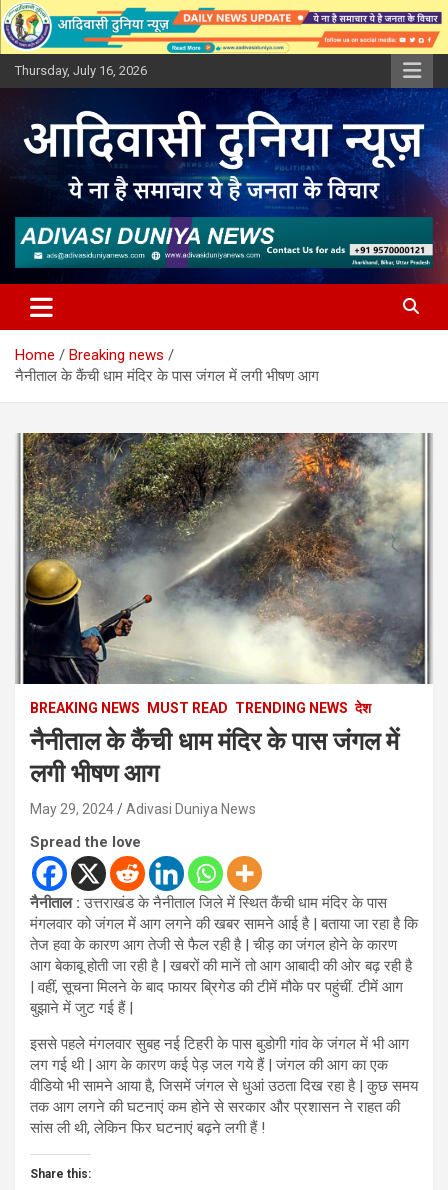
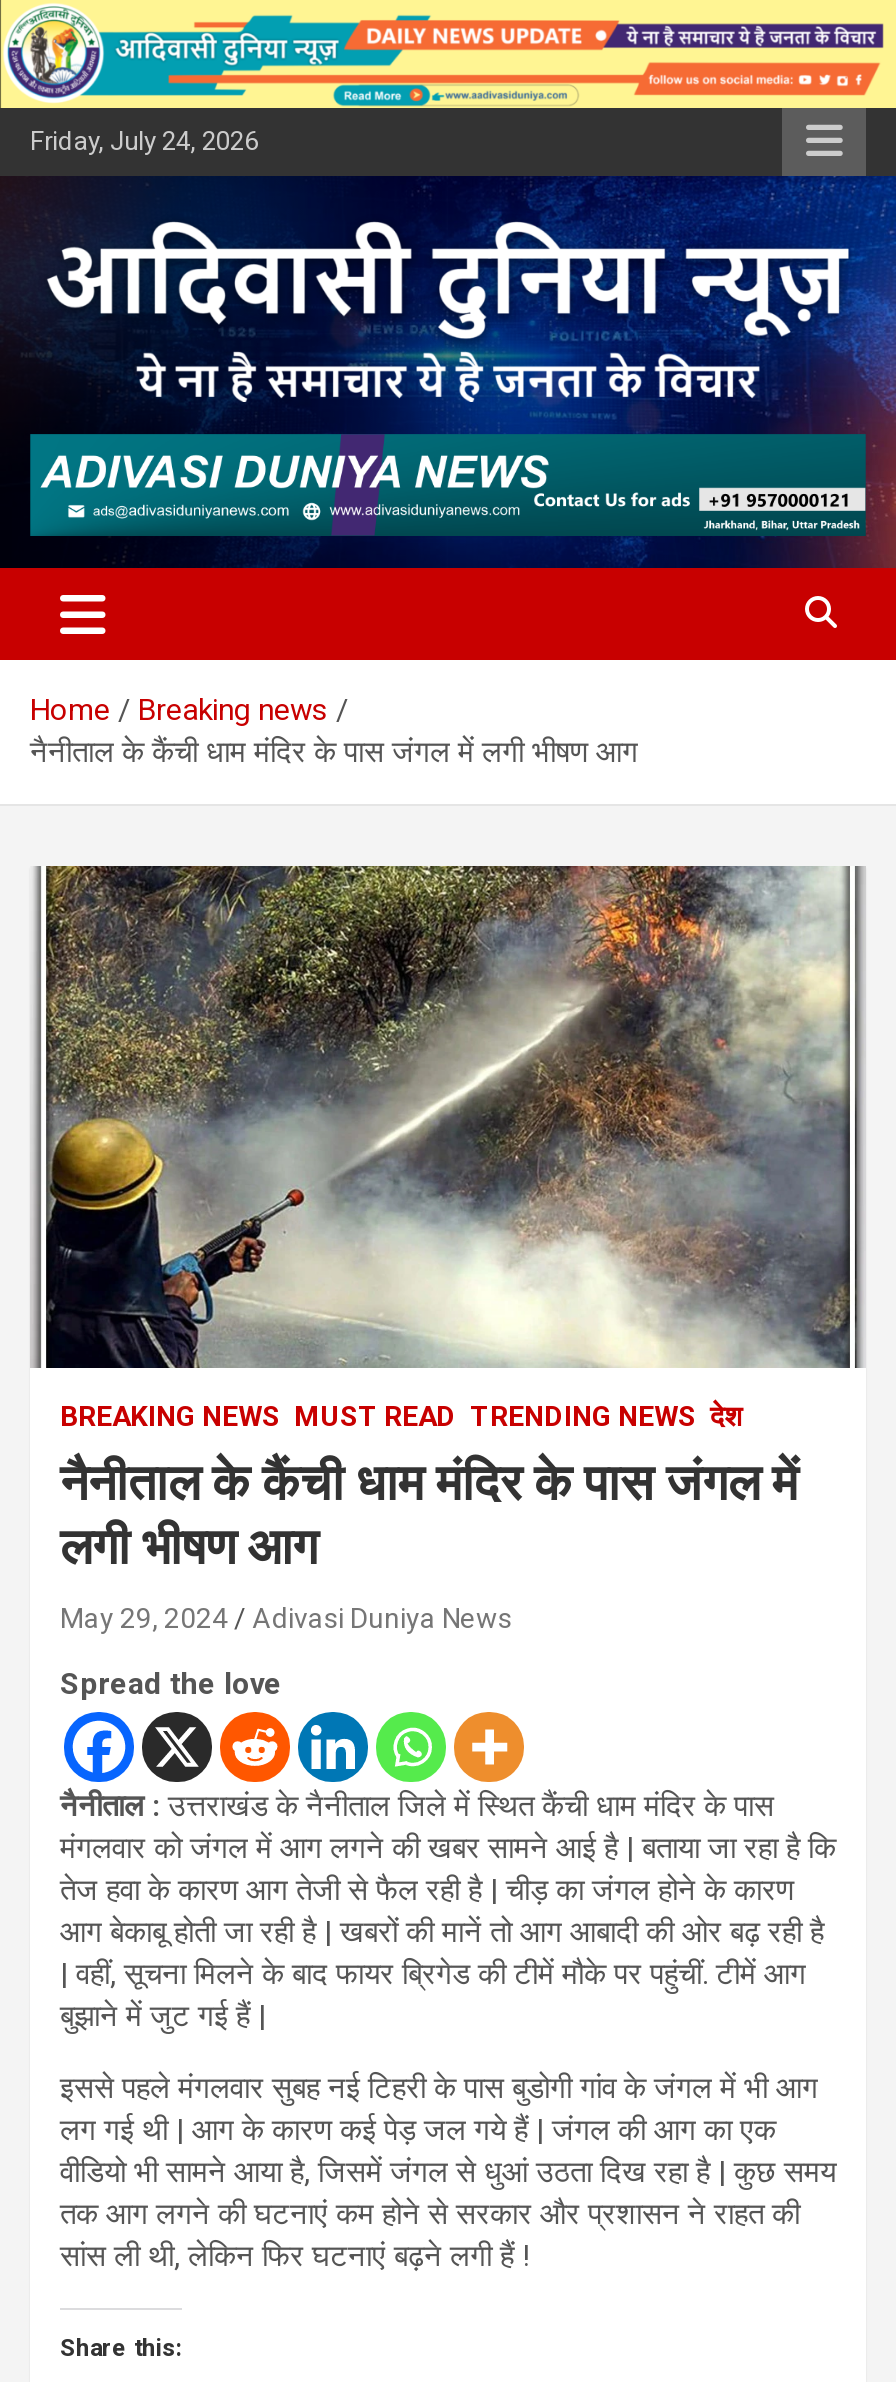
- Thursday, July 16, 2026
+ Friday, July 24, 2026
